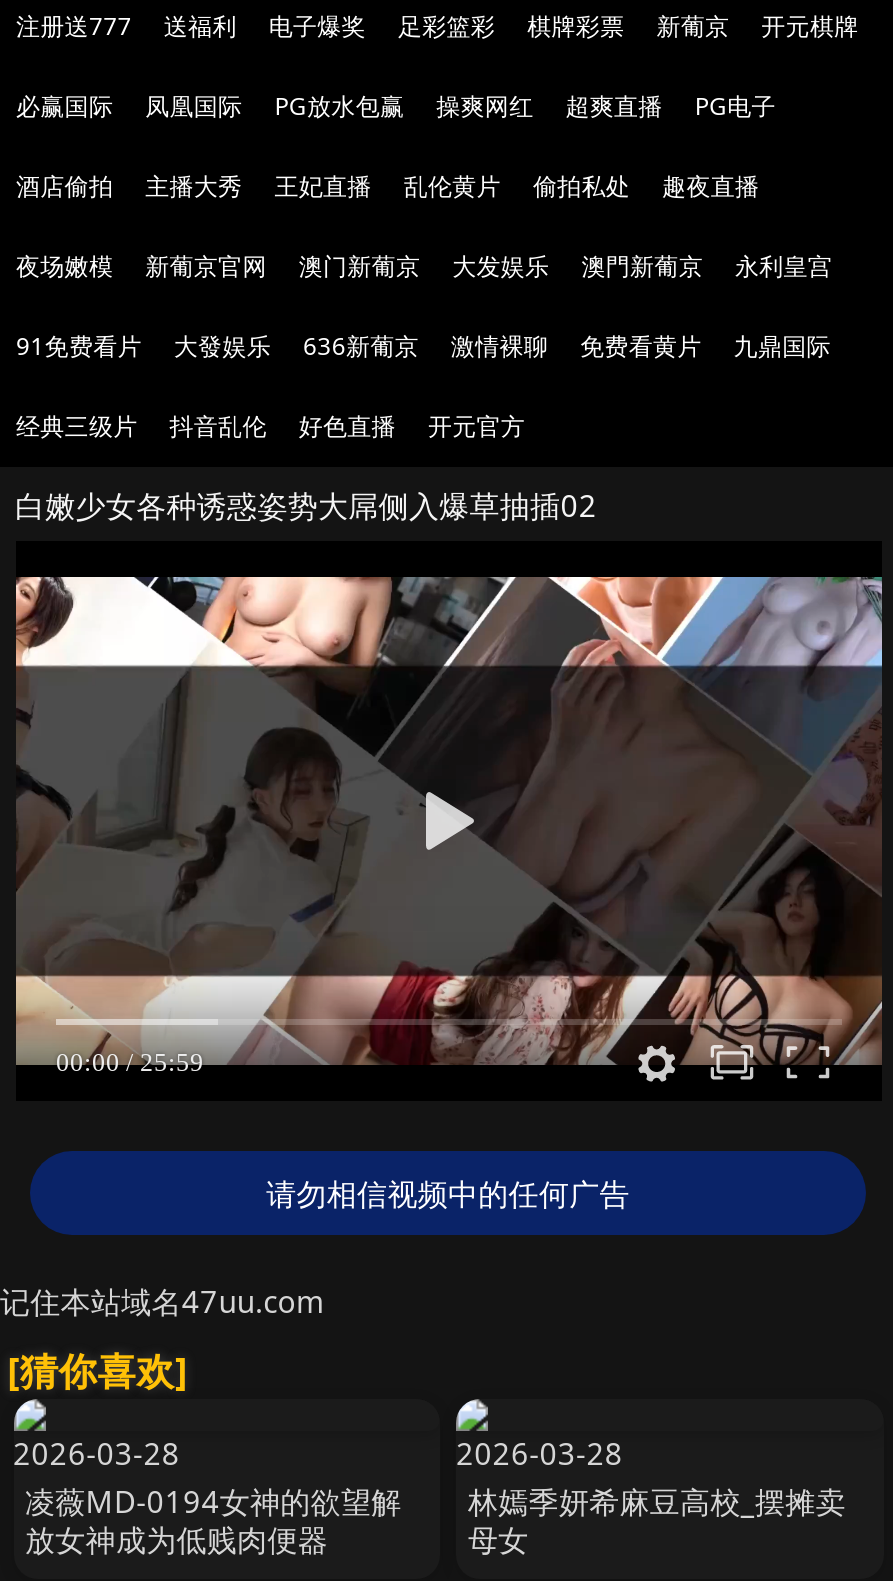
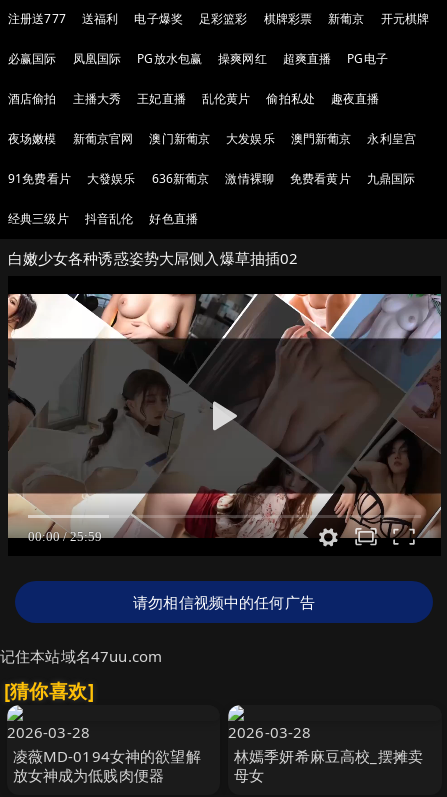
- 开元官方
